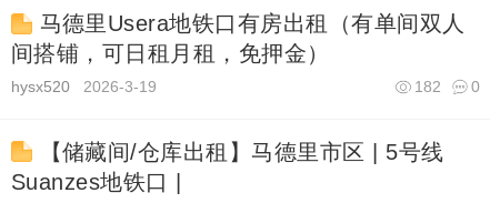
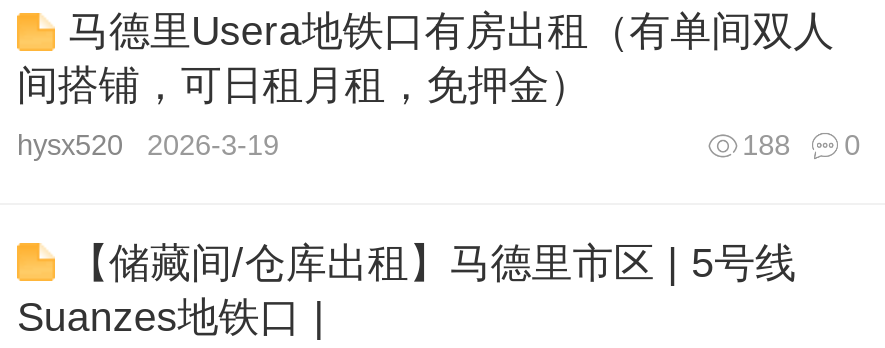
- 182 0
+ 188 0
